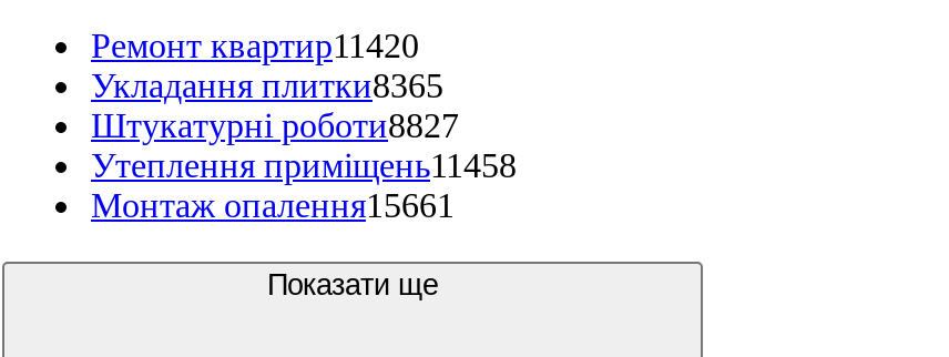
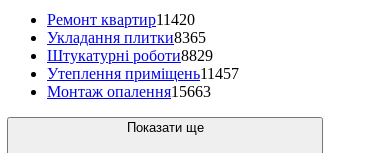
- Штукатурні роботи8827
+ Штукатурні роботи8829

- Утеплення приміщень11458
+ Утеплення приміщень11457

- Монтаж опалення15661
+ Монтаж опалення15663
